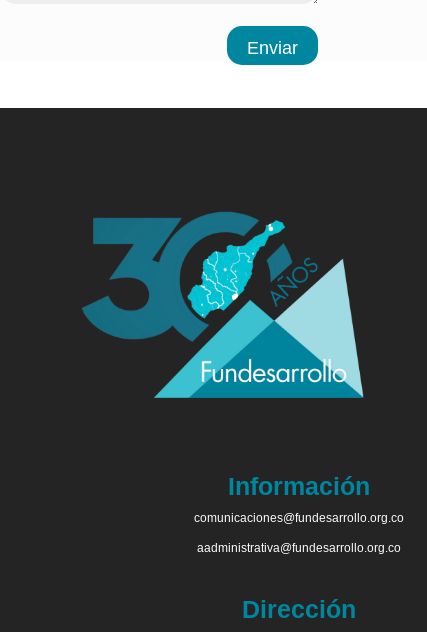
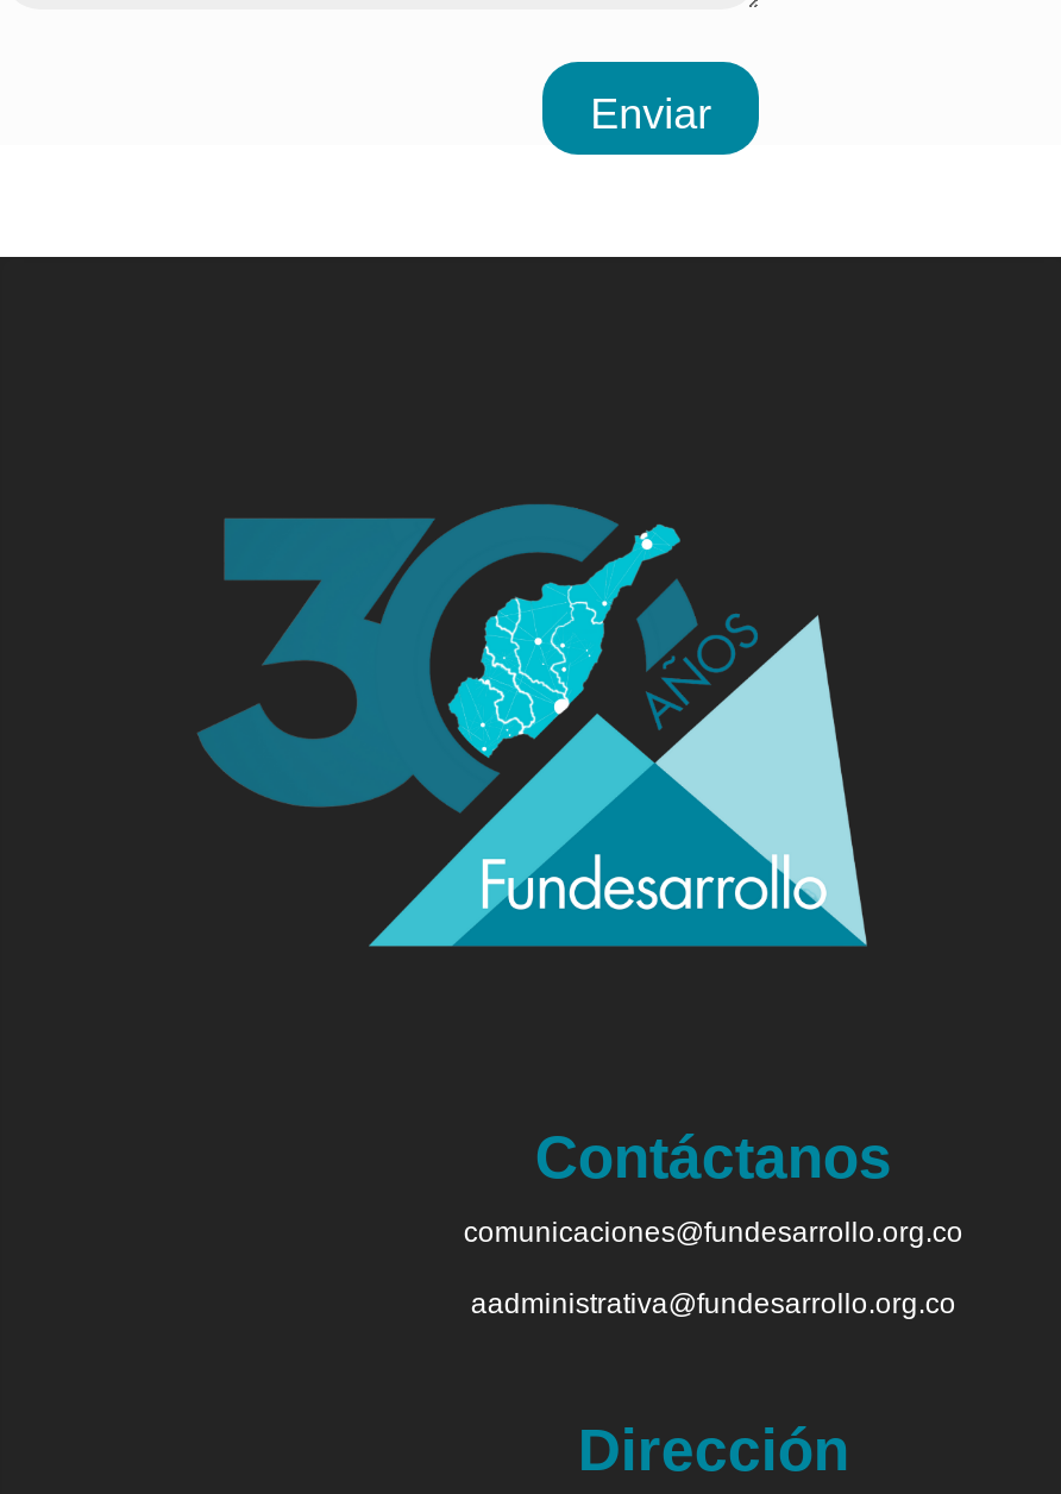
- Información
+ Contáctanos
